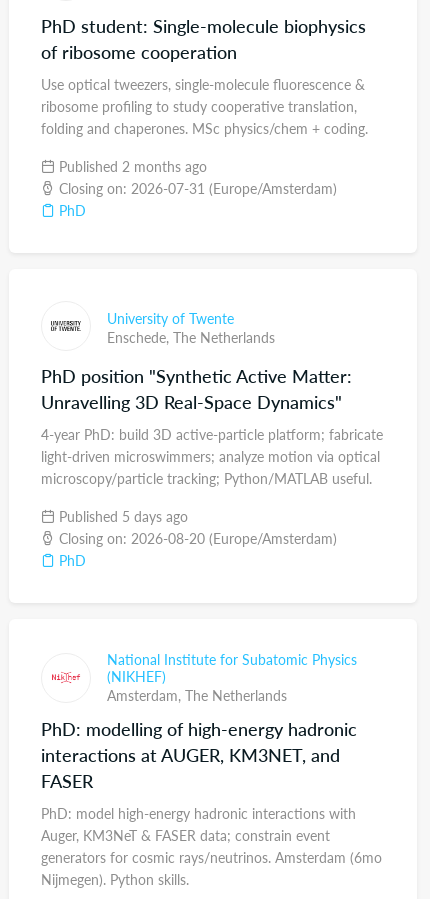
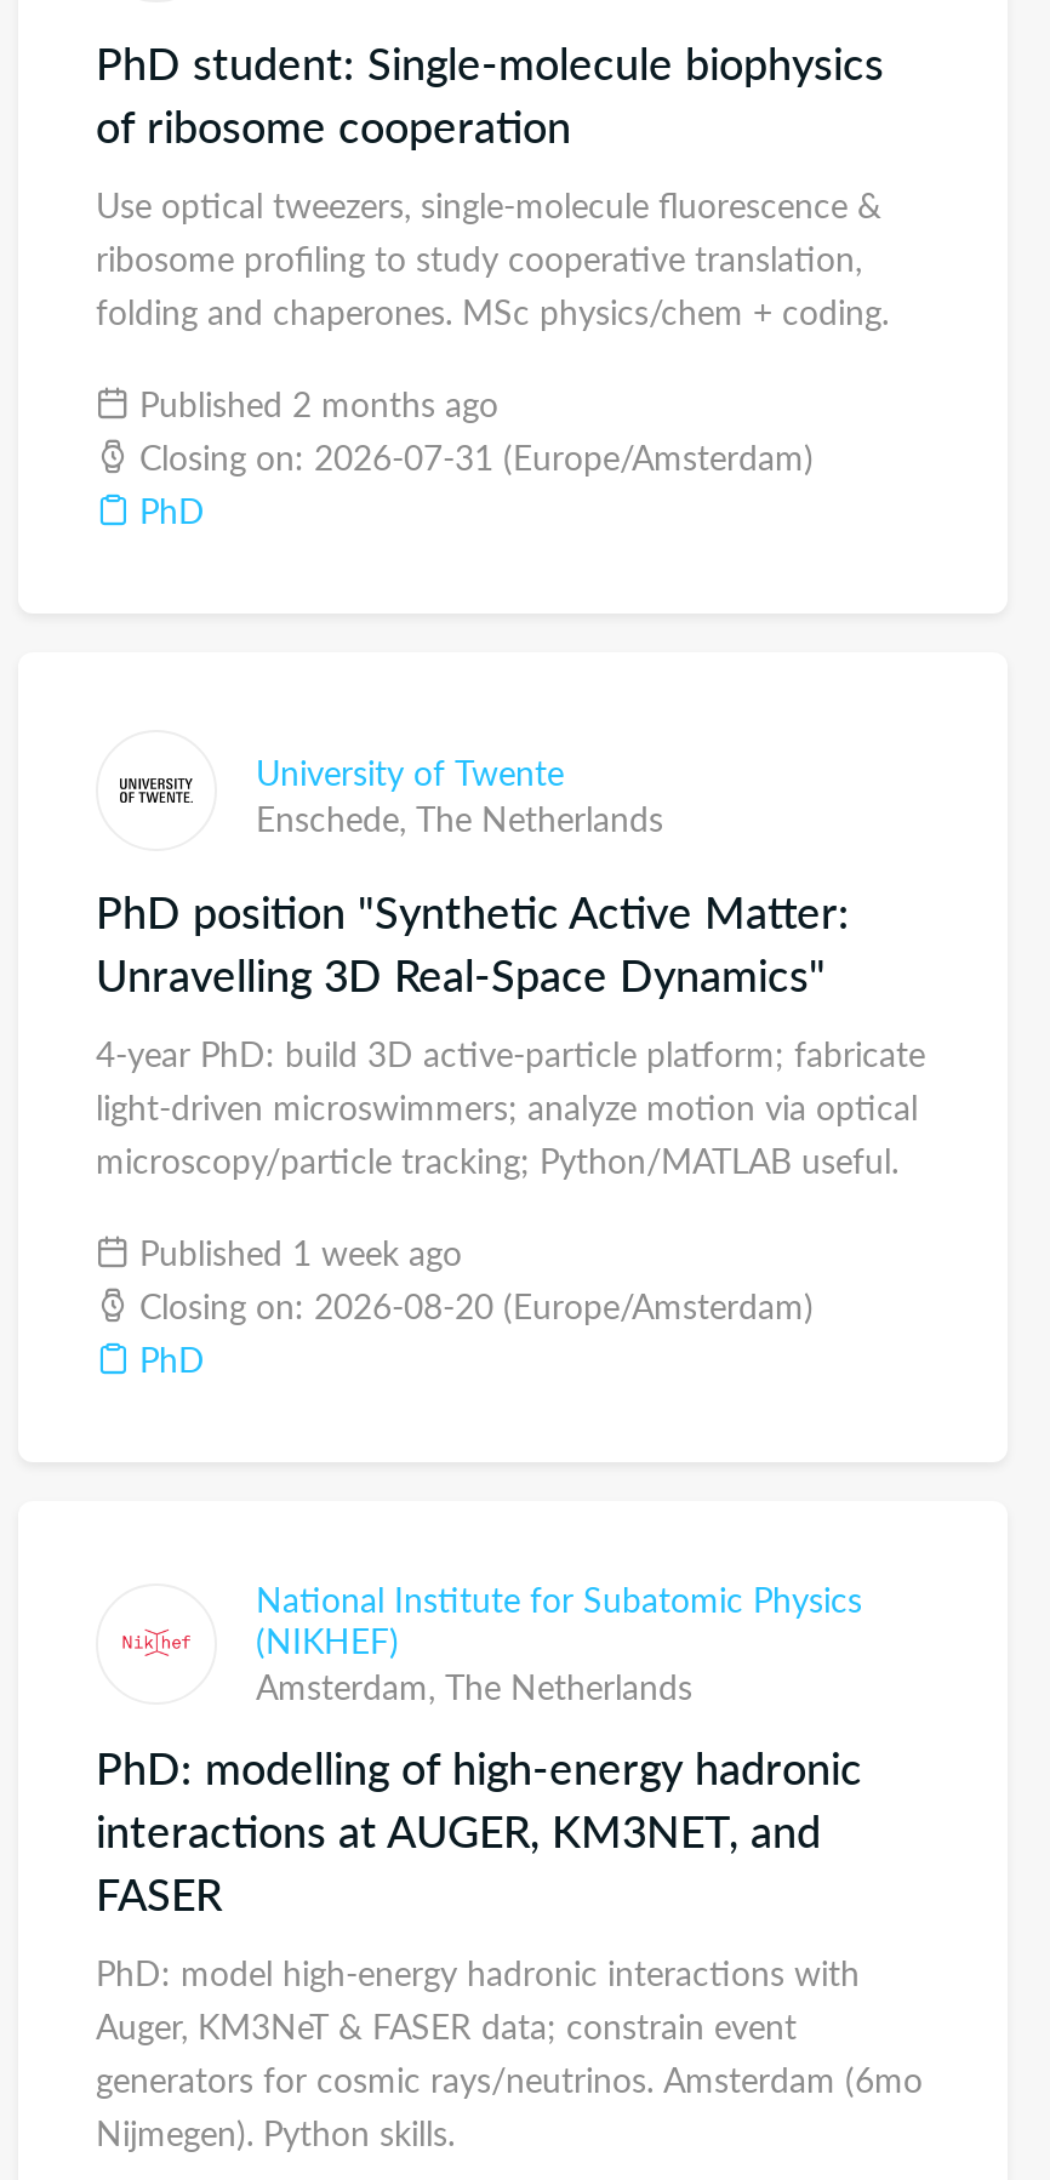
- Published 5 days ago
+ Published 1 week ago
